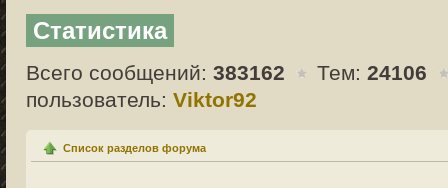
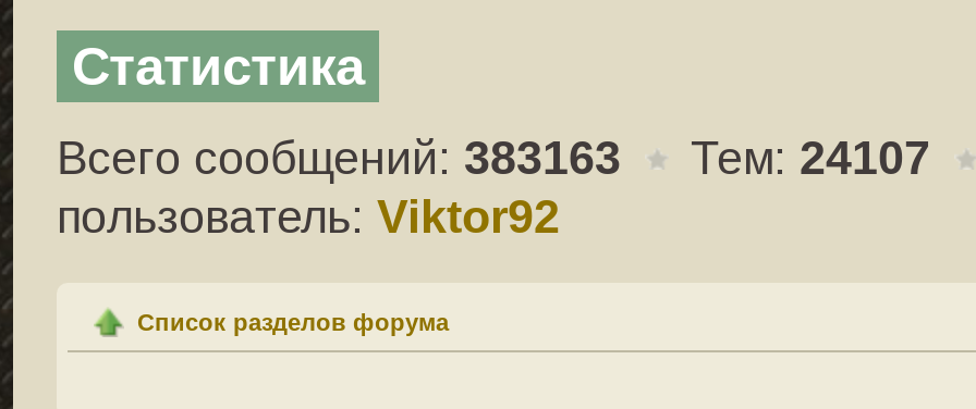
- Всего сообщений: 383162
+ Всего сообщений: 383163

- Тем: 24106
+ Тем: 24107
